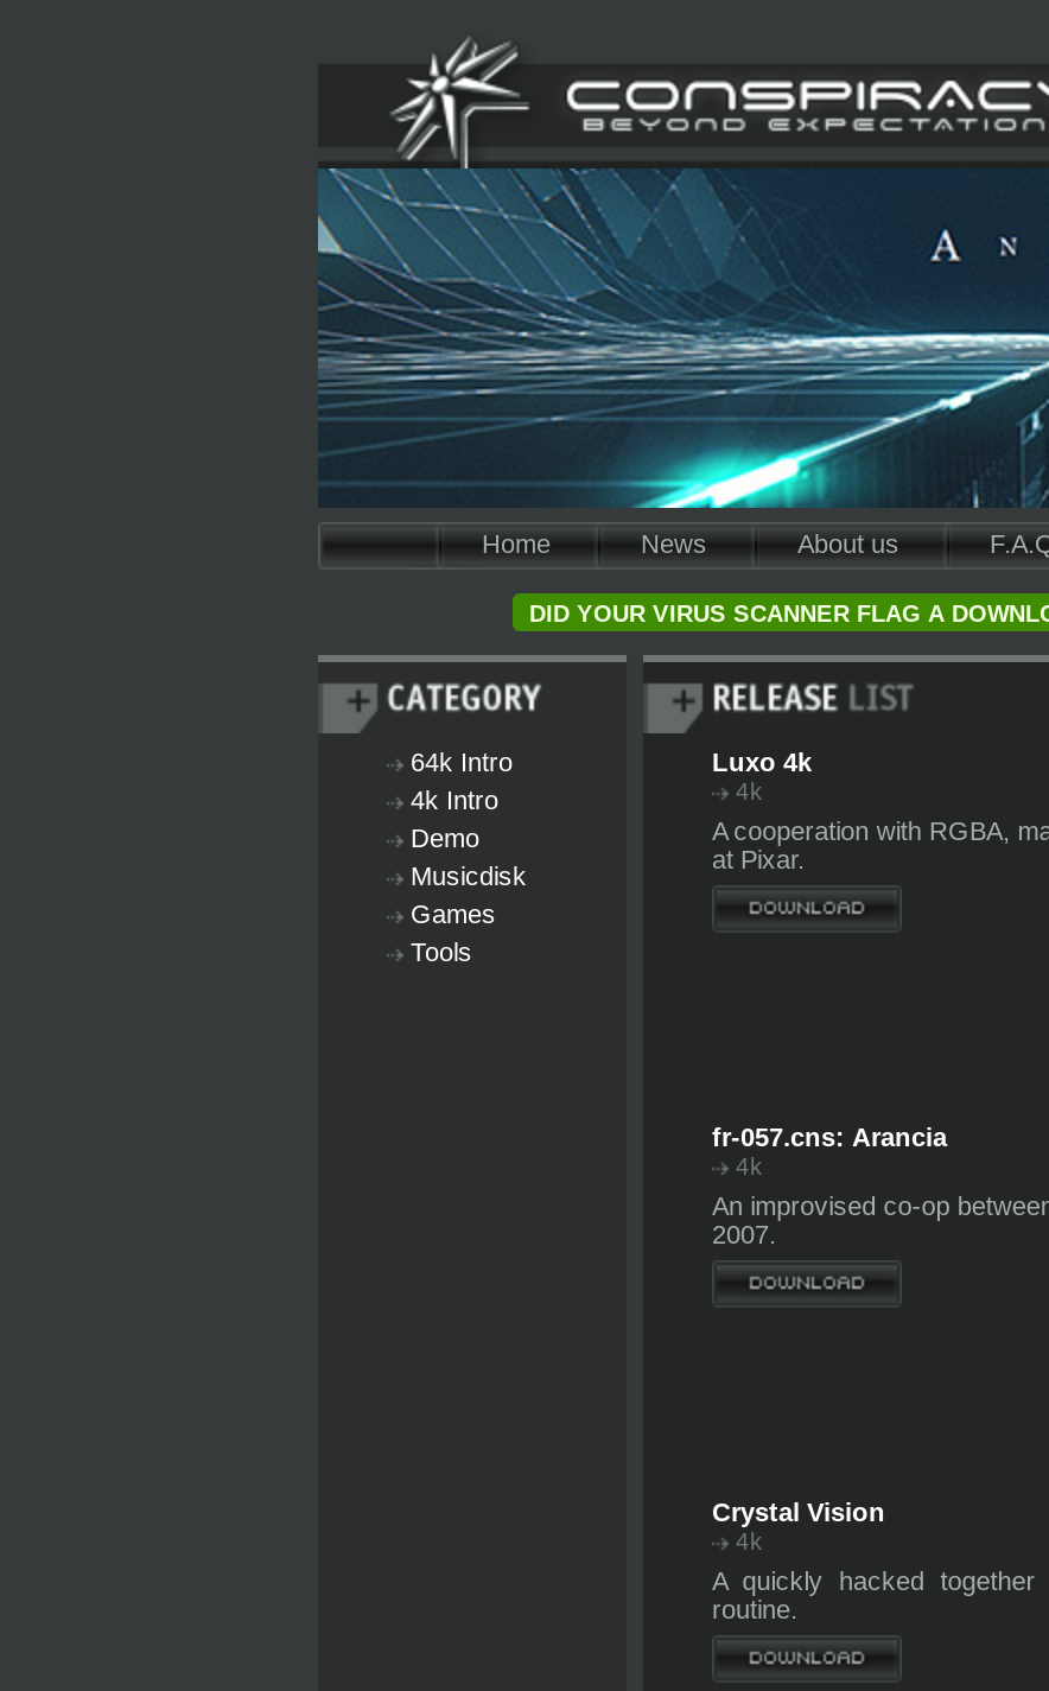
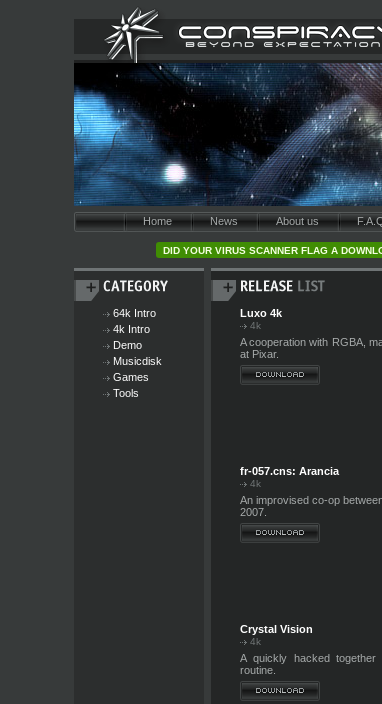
- [image]
+ [image]
